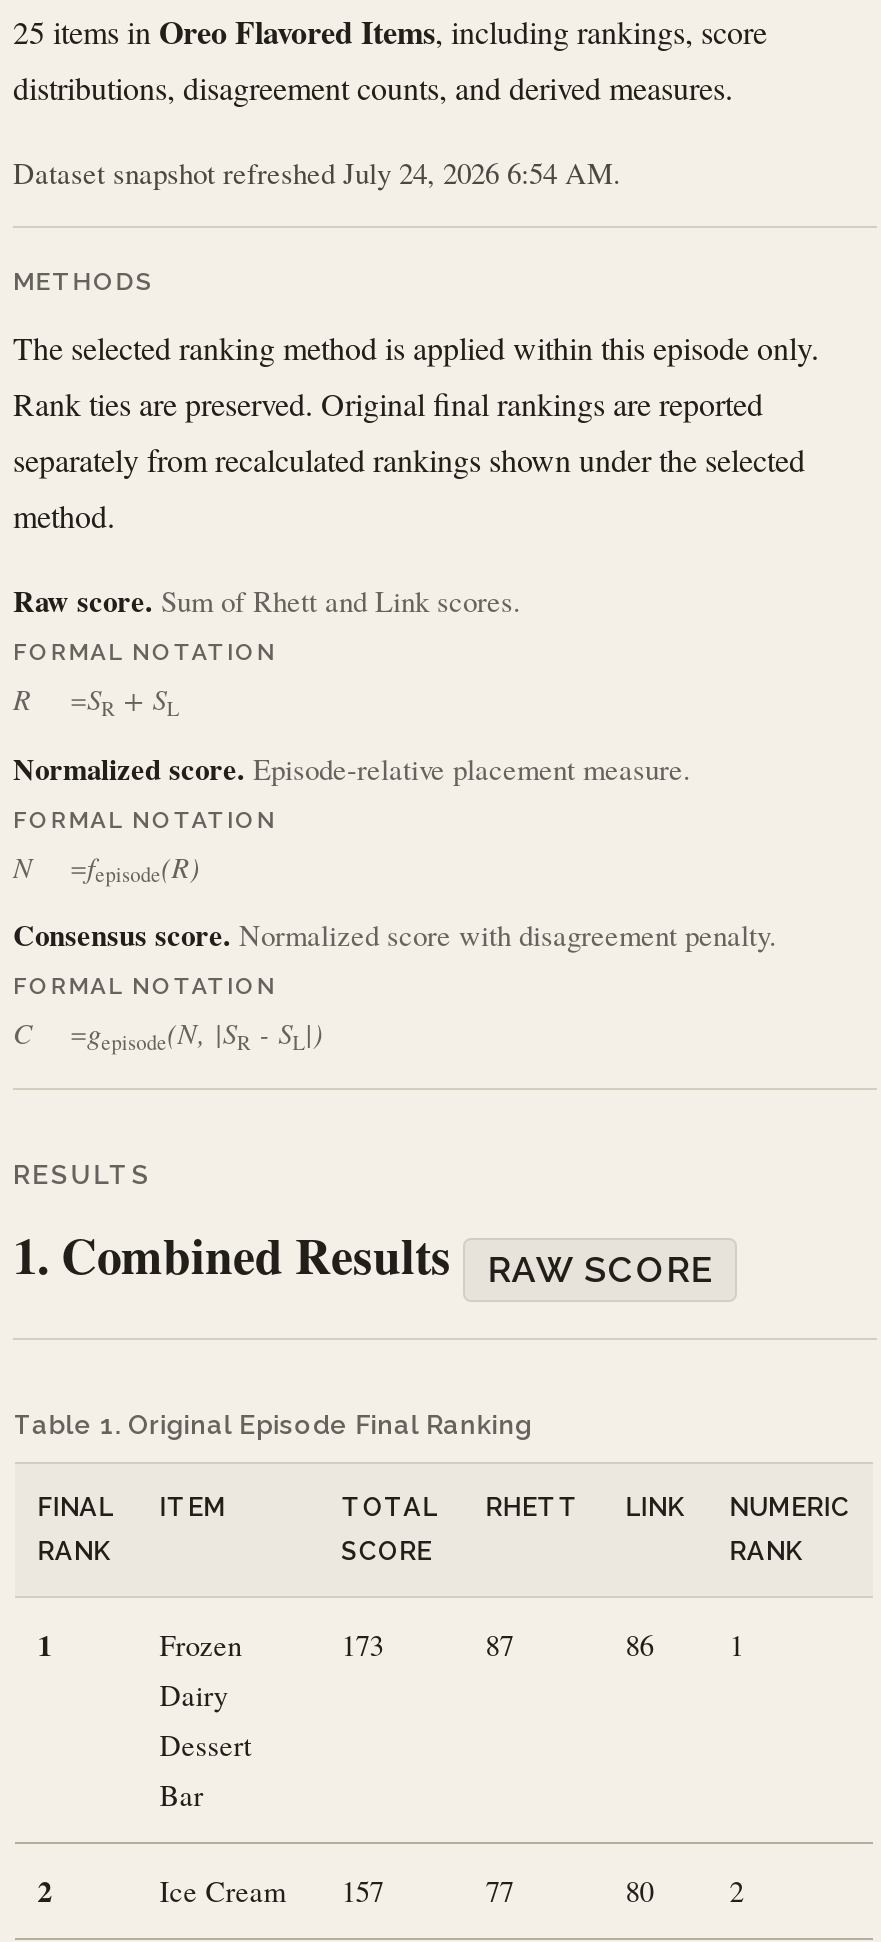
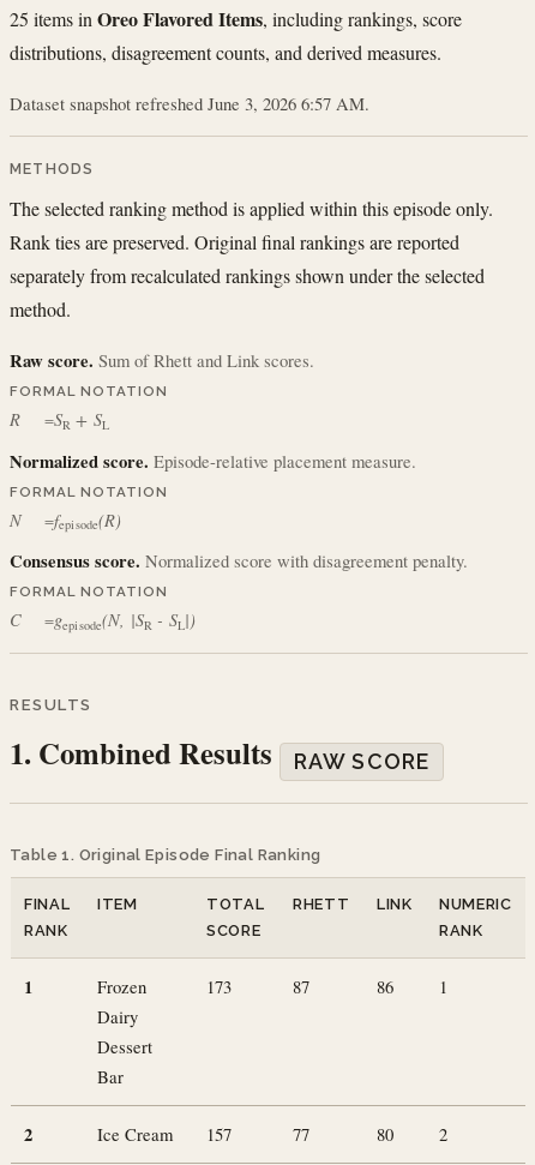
- Dataset snapshot refreshed July 24, 2026 6:54 AM.
+ Dataset snapshot refreshed June 3, 2026 6:57 AM.
